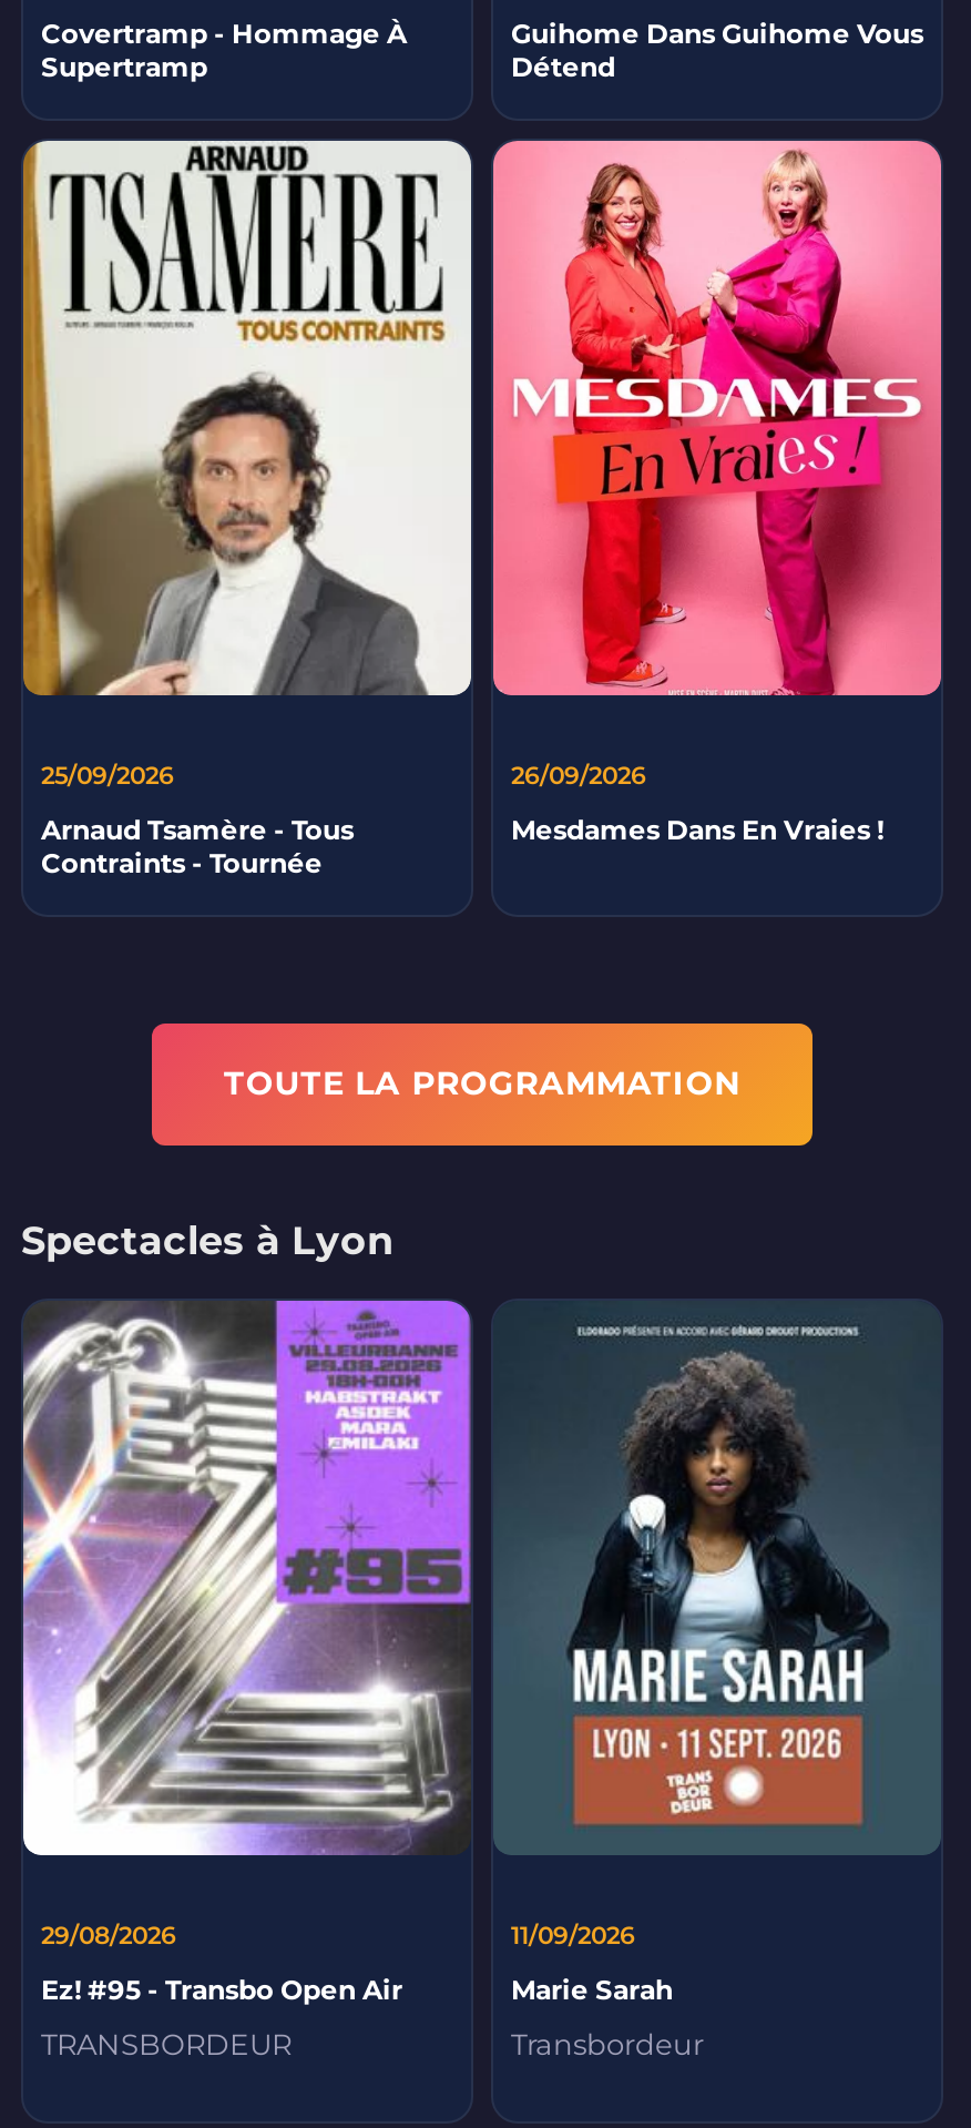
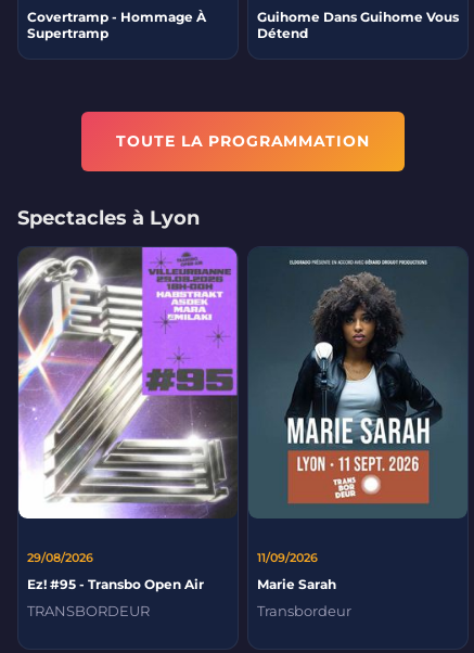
- [image]
- 25/09/2026
- Arnaud Tsamère - Tous
- Contraints - Tournée

- [image]
- 26/09/2026
- Mesdames Dans En Vraies !
